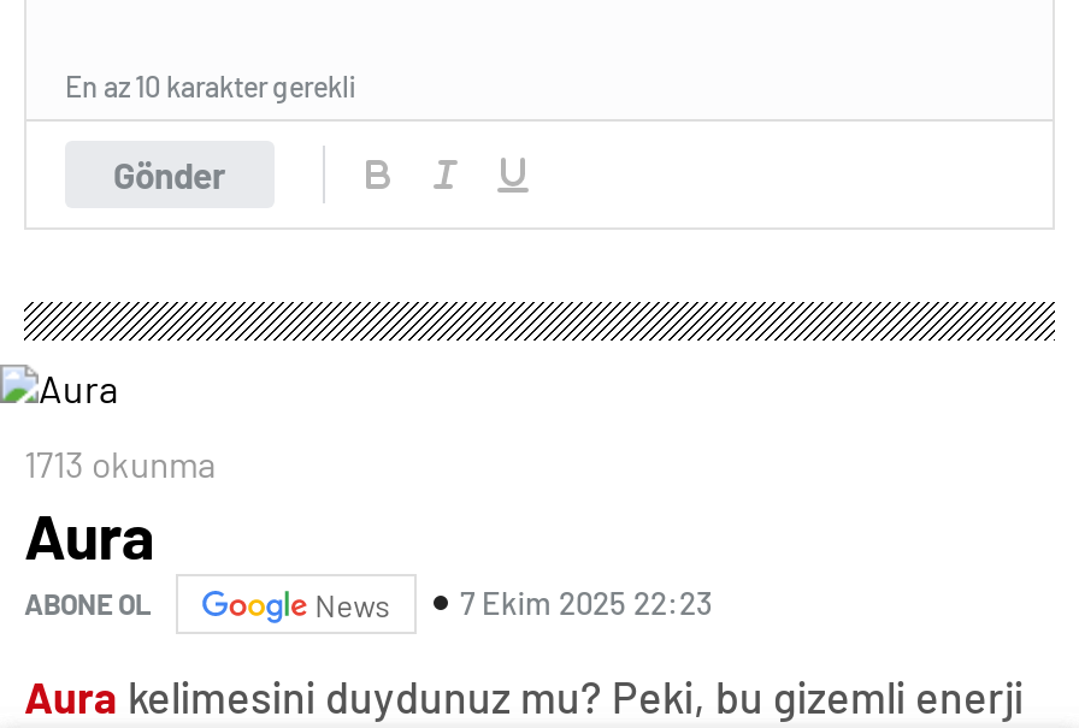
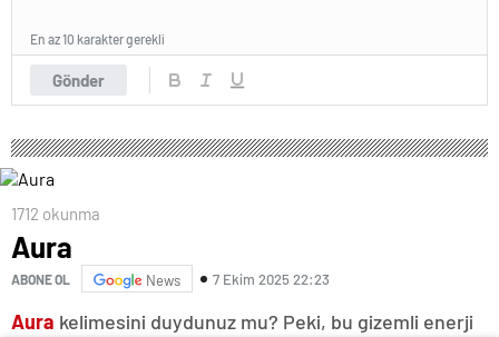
- 1713 okunma
+ 1712 okunma
